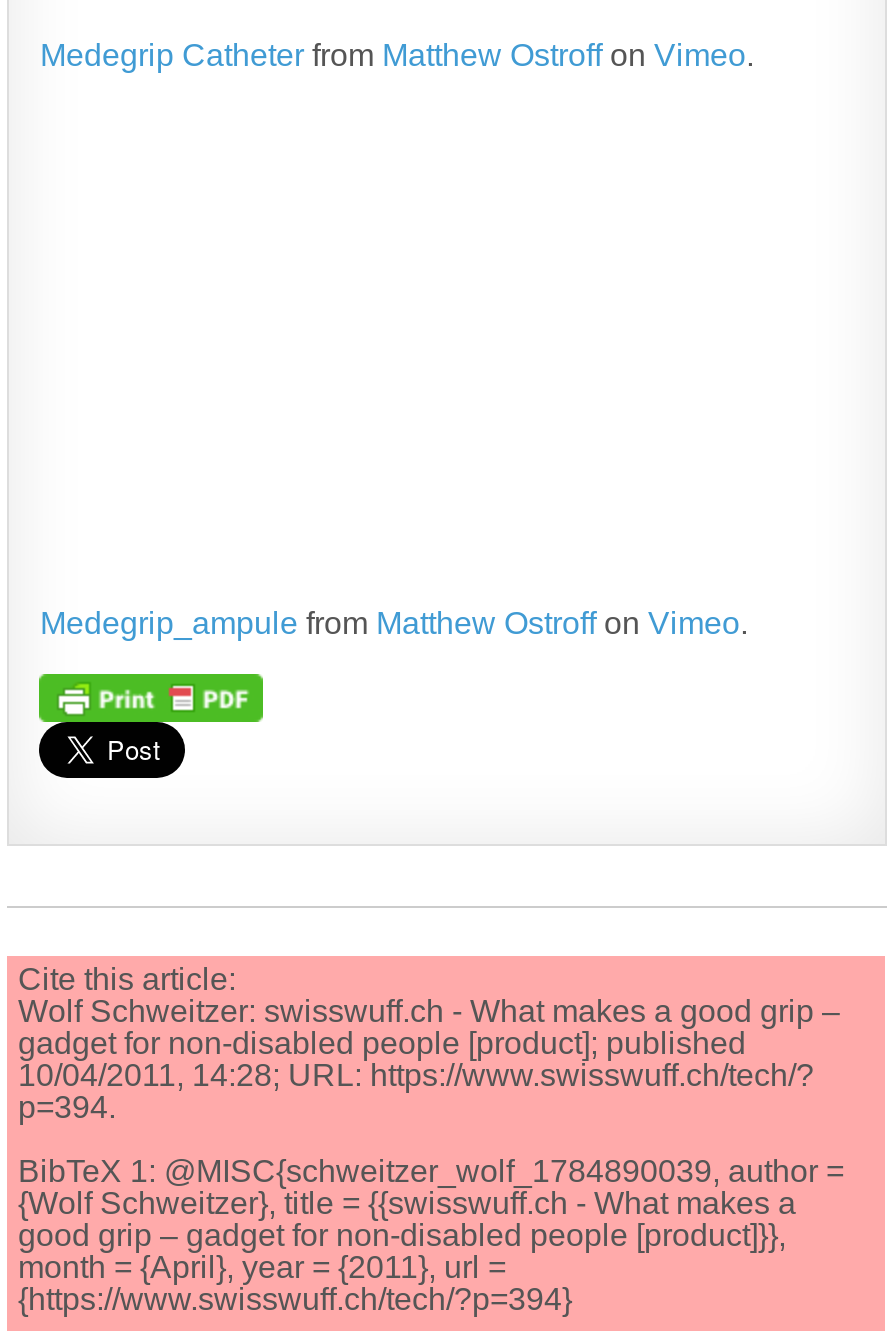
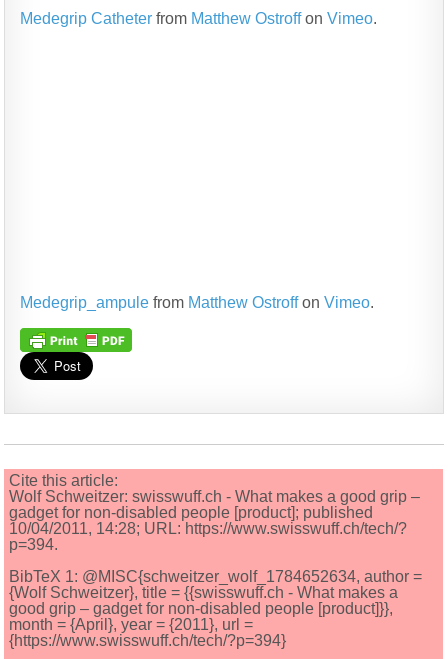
- BibTeX 1: @MISC{schweitzer_wolf_1784890039, author =
+ BibTeX 1: @MISC{schweitzer_wolf_1784652634, author =
